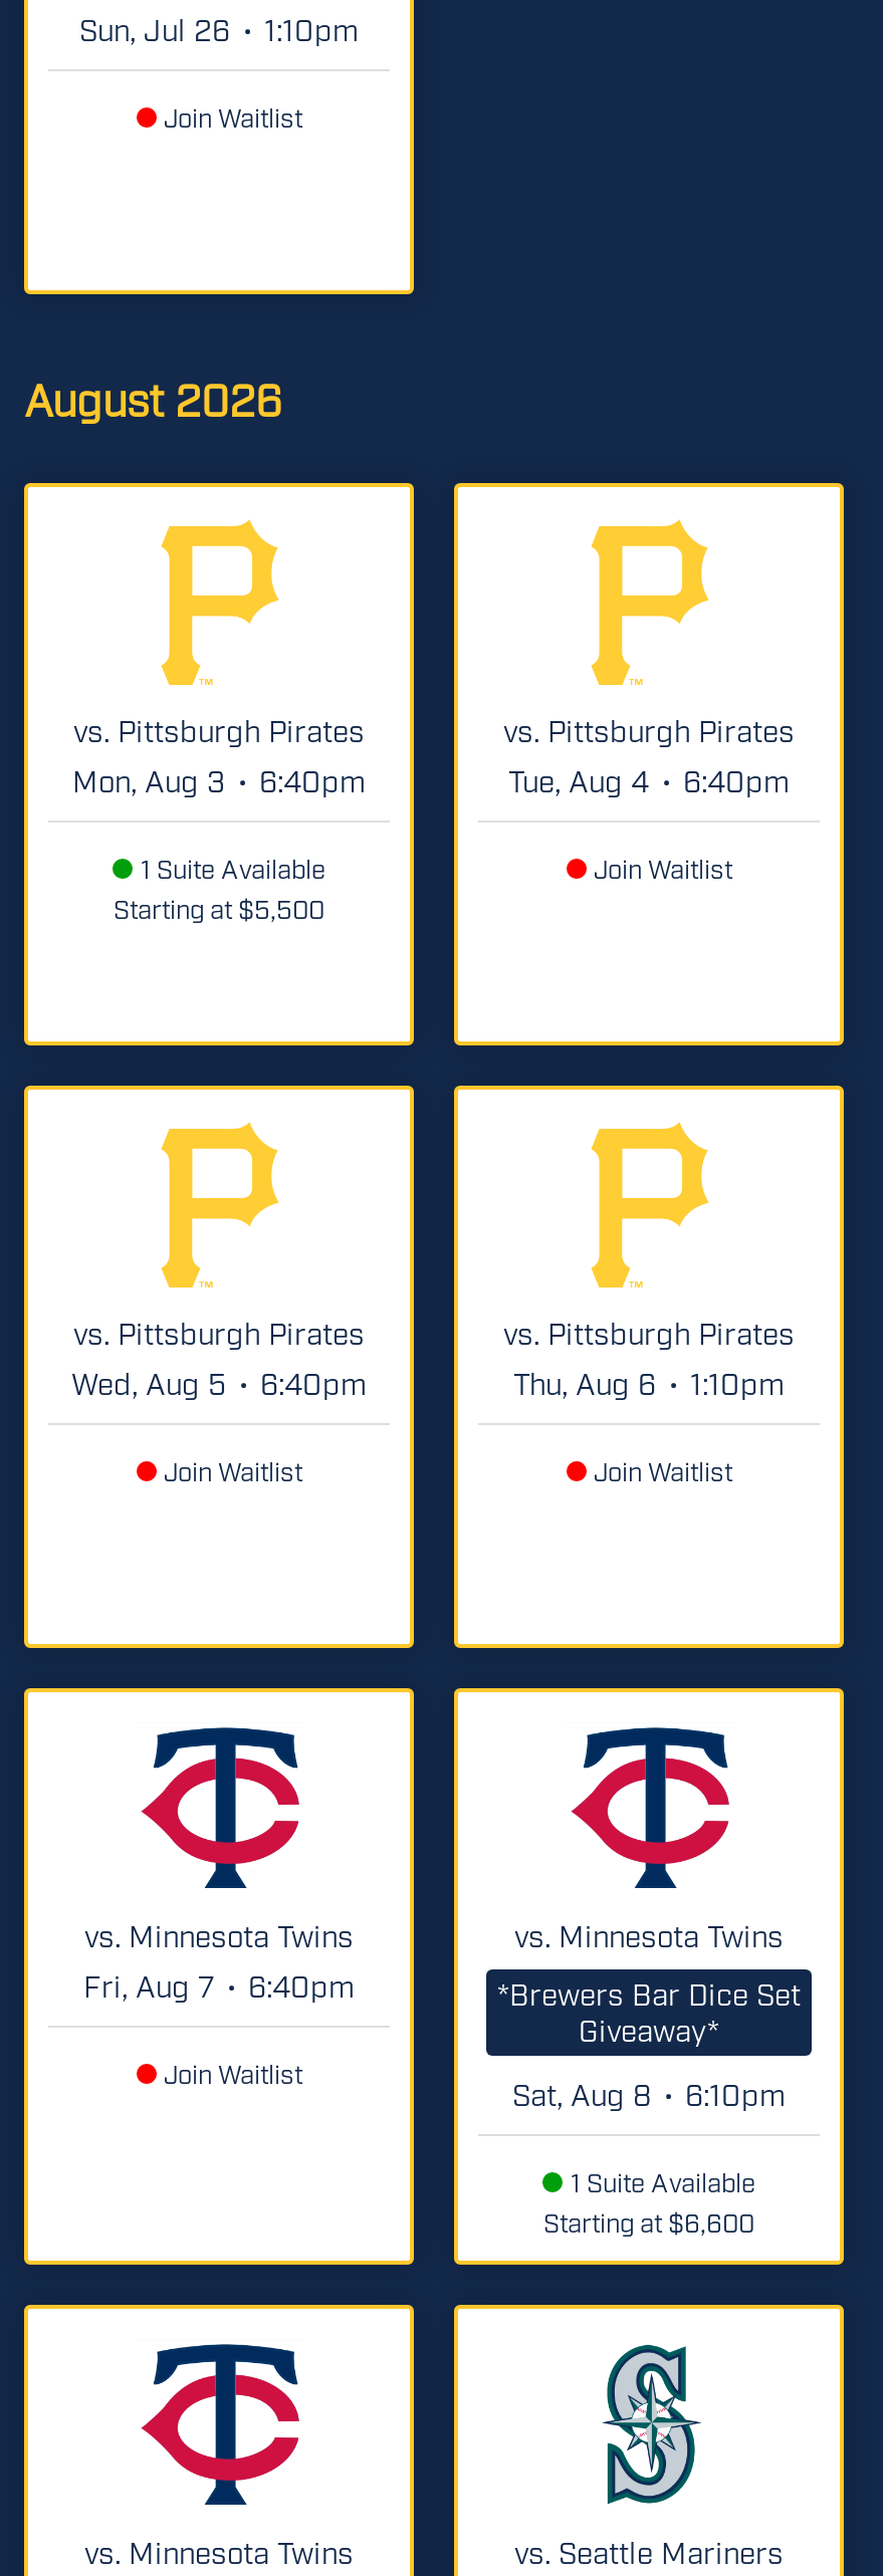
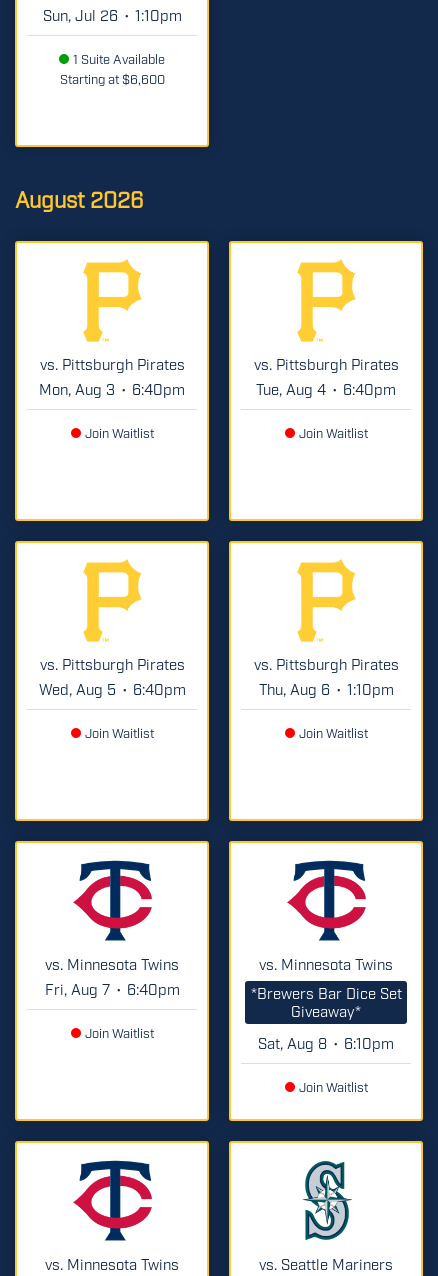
- Join Waitlist
+ 1 Suite Available
+ Starting at $6,600

- 1 Suite Available
- Starting at $5,500
+ Join Waitlist

- 1 Suite Available
- Starting at $6,600
+ Join Waitlist
